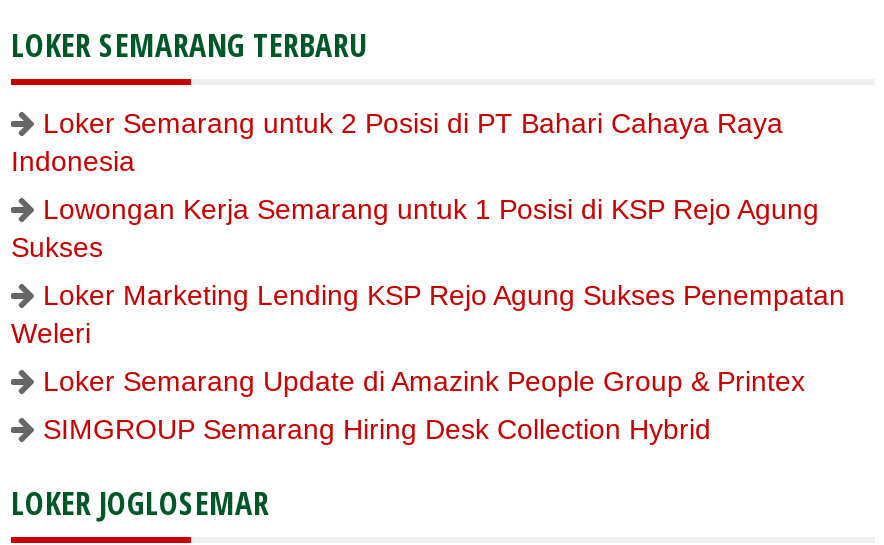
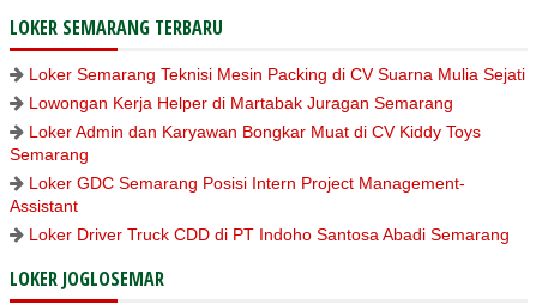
- Loker Semarang untuk 2 Posisi di PT Bahari Cahaya Raya
- Indonesia
+ Loker Semarang Teknisi Mesin Packing di CV Suarna Mulia Sejati

- Lowongan Kerja Semarang untuk 1 Posisi di KSP Rejo Agung
- Sukses
+ Lowongan Kerja Helper di Martabak Juragan Semarang

- Loker Marketing Lending KSP Rejo Agung Sukses Penempatan
- Weleri
+ Loker Admin dan Karyawan Bongkar Muat di CV Kiddy Toys
+ Semarang

- Loker Semarang Update di Amazink People Group & Printex
+ Loker GDC Semarang Posisi Intern Project Management-
+ Assistant

- SIMGROUP Semarang Hiring Desk Collection Hybrid
+ Loker Driver Truck CDD di PT Indoho Santosa Abadi Semarang
